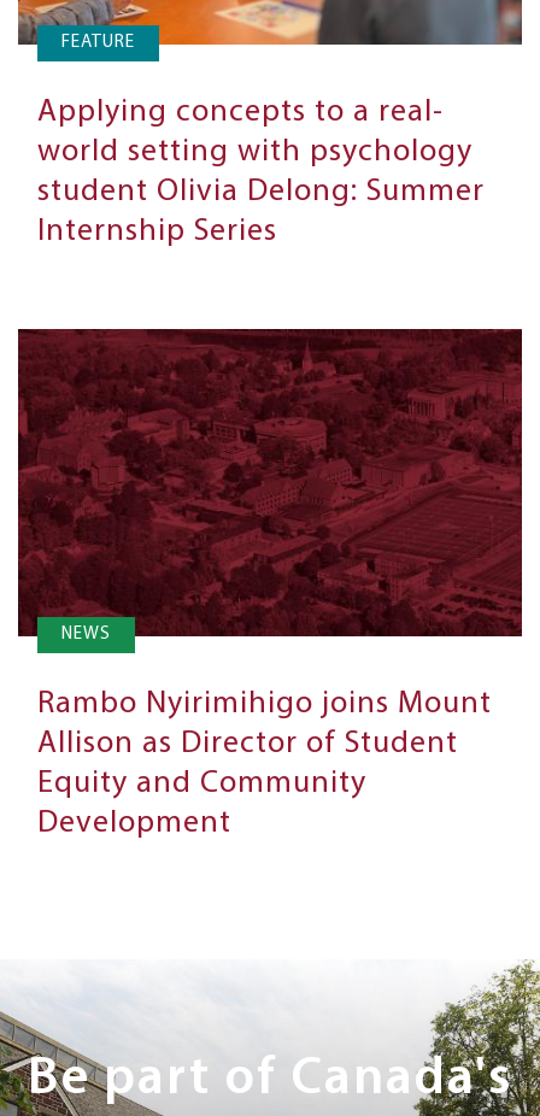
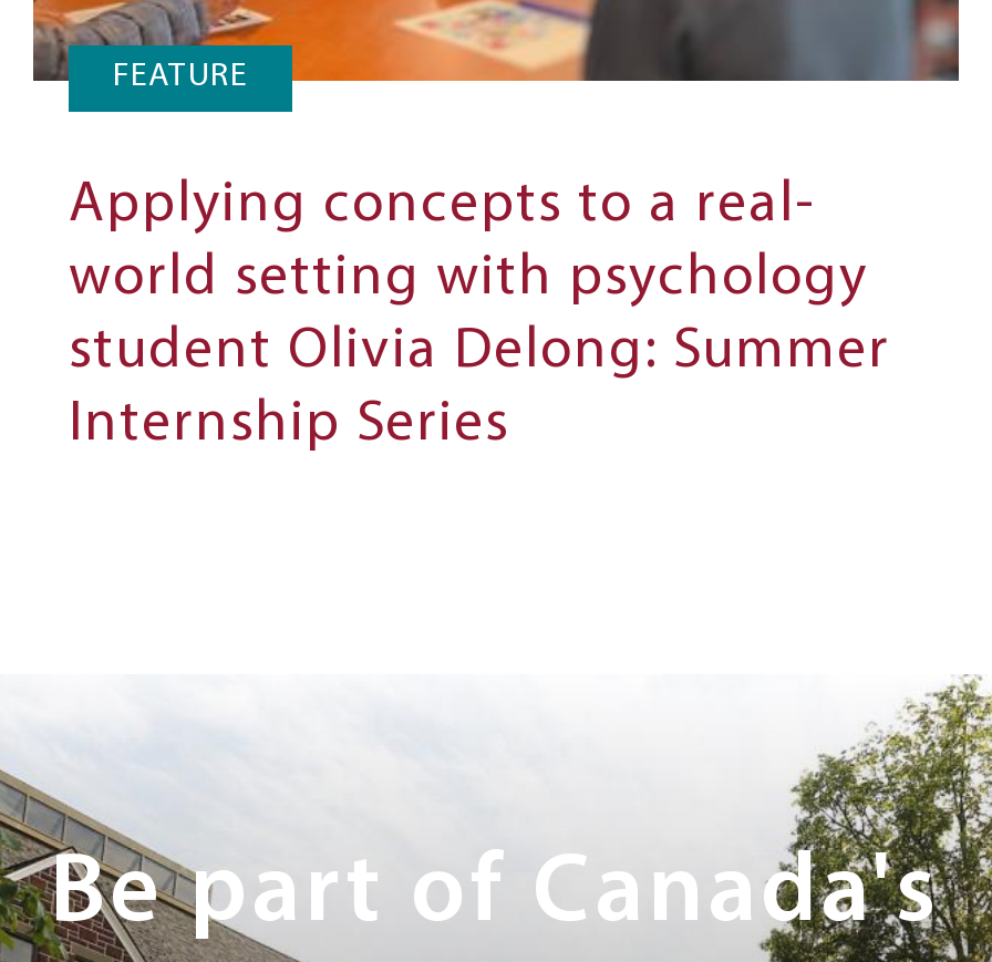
- [image]
- NEWS
- Rambo Nyirimihigo joins Mount
- Allison as Director of Student
- Equity and Community
- Development
